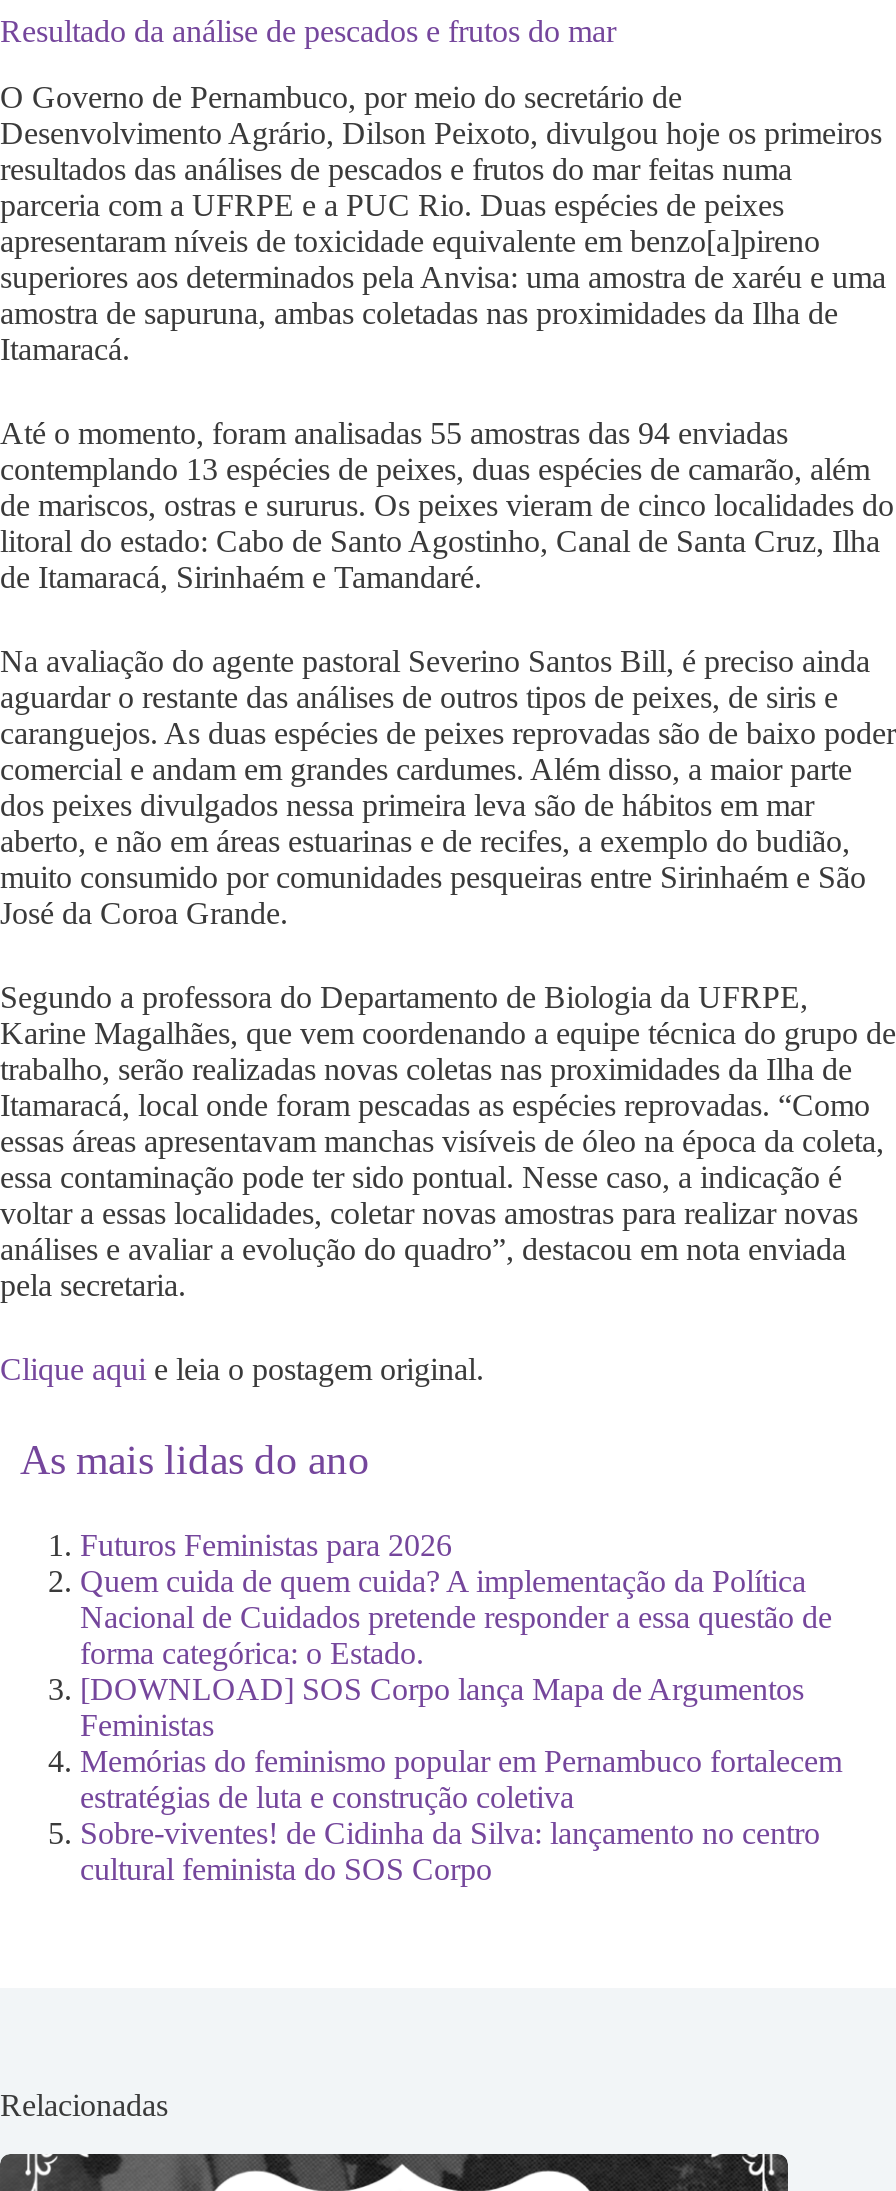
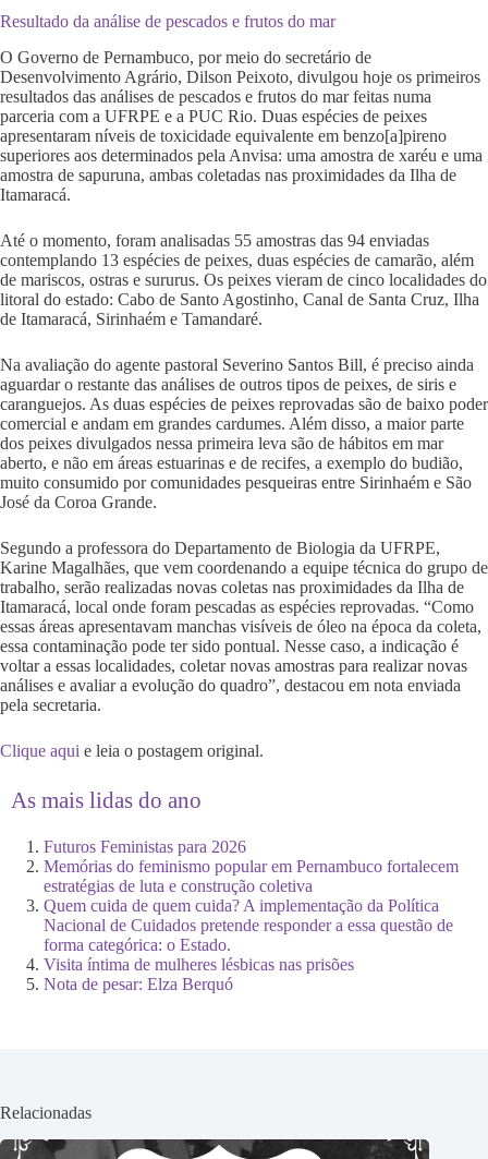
moved down: Quem cuida de quem cuida? A implementação da Política | Nacional de Cuidados pretende responder a essa questão de | forma categórica: o Estado.

- [DOWNLOAD] SOS Corpo lança Mapa de Argumentos
- Feministas
- Sobre-viventes! de Cidinha da Silva: lançamento no centro
- cultural feminista do SOS Corpo
+ Visita íntima de mulheres lésbicas nas prisões
+ Nota de pesar: Elza Berquó

moved up: Memórias do feminismo popular em Pernambuco fortalecem | estratégias de luta e construção coletiva
